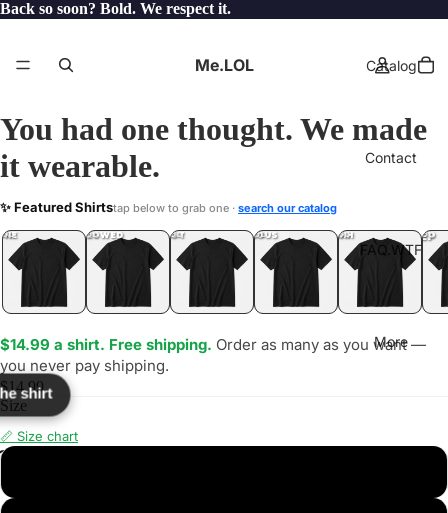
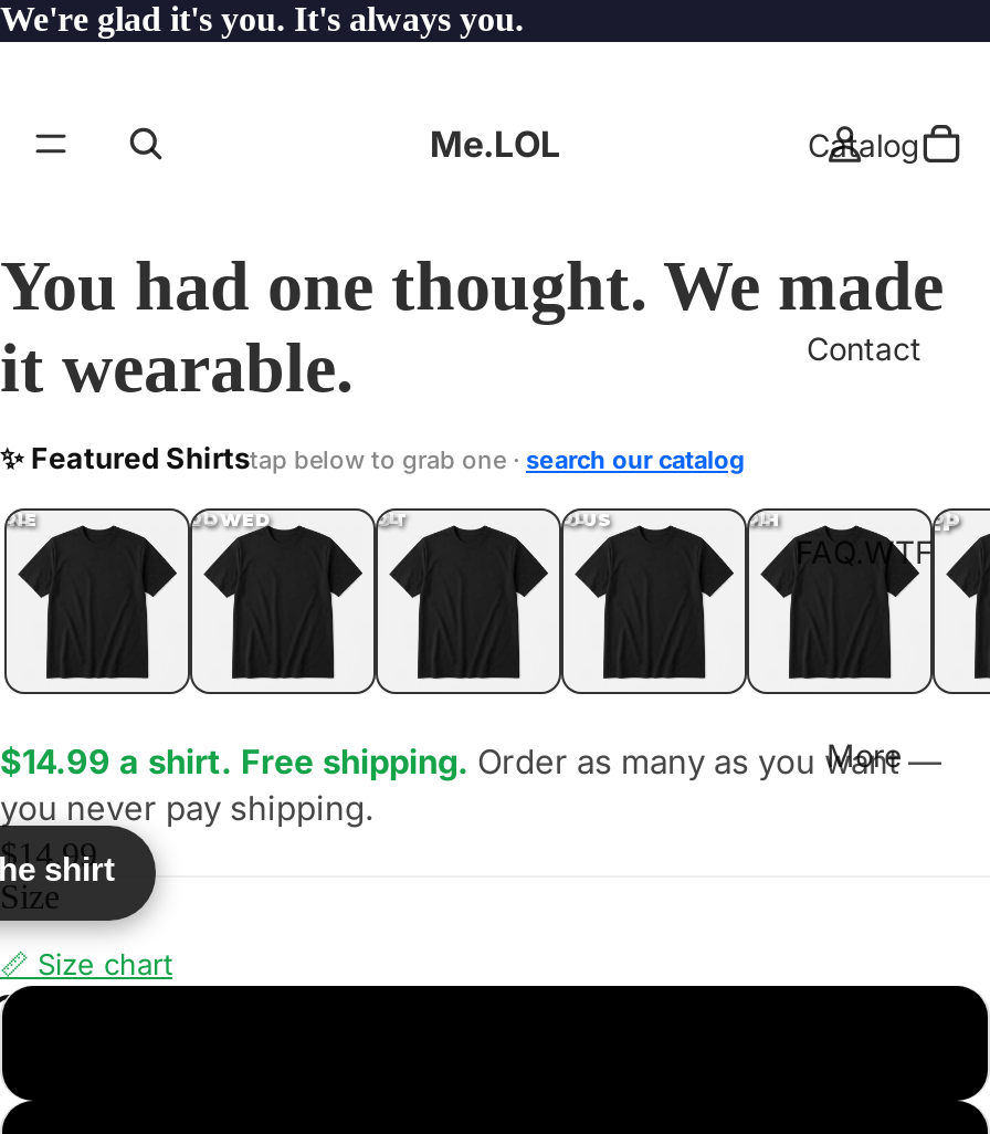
- Back so soon? Bold. We respect it.
+ We're glad it's you. It's always you.
